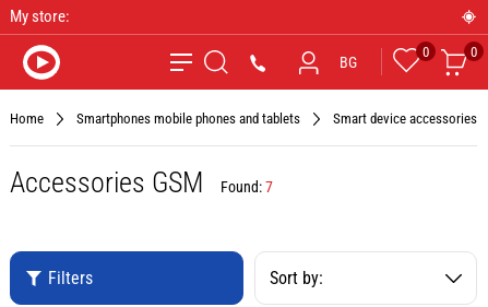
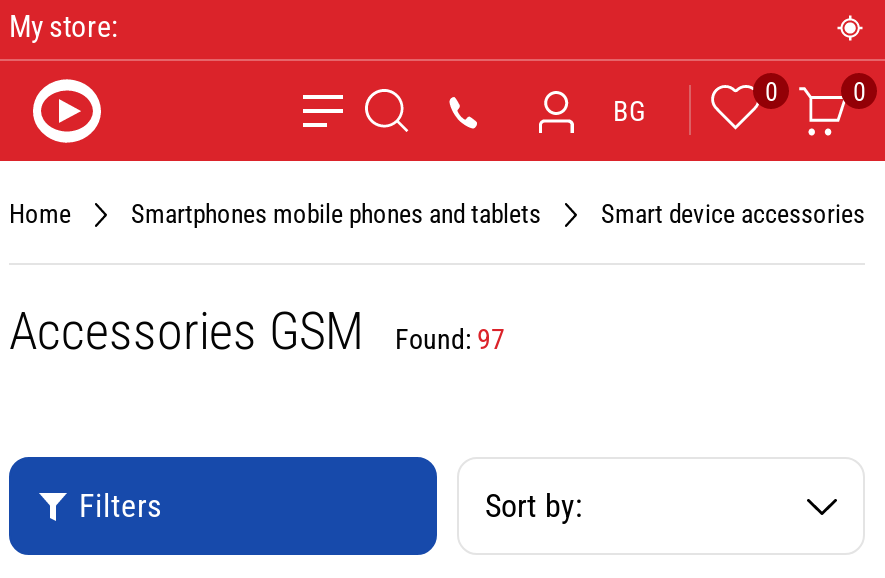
- Accessories GSM Found: 7
+ Accessories GSM Found: 97
